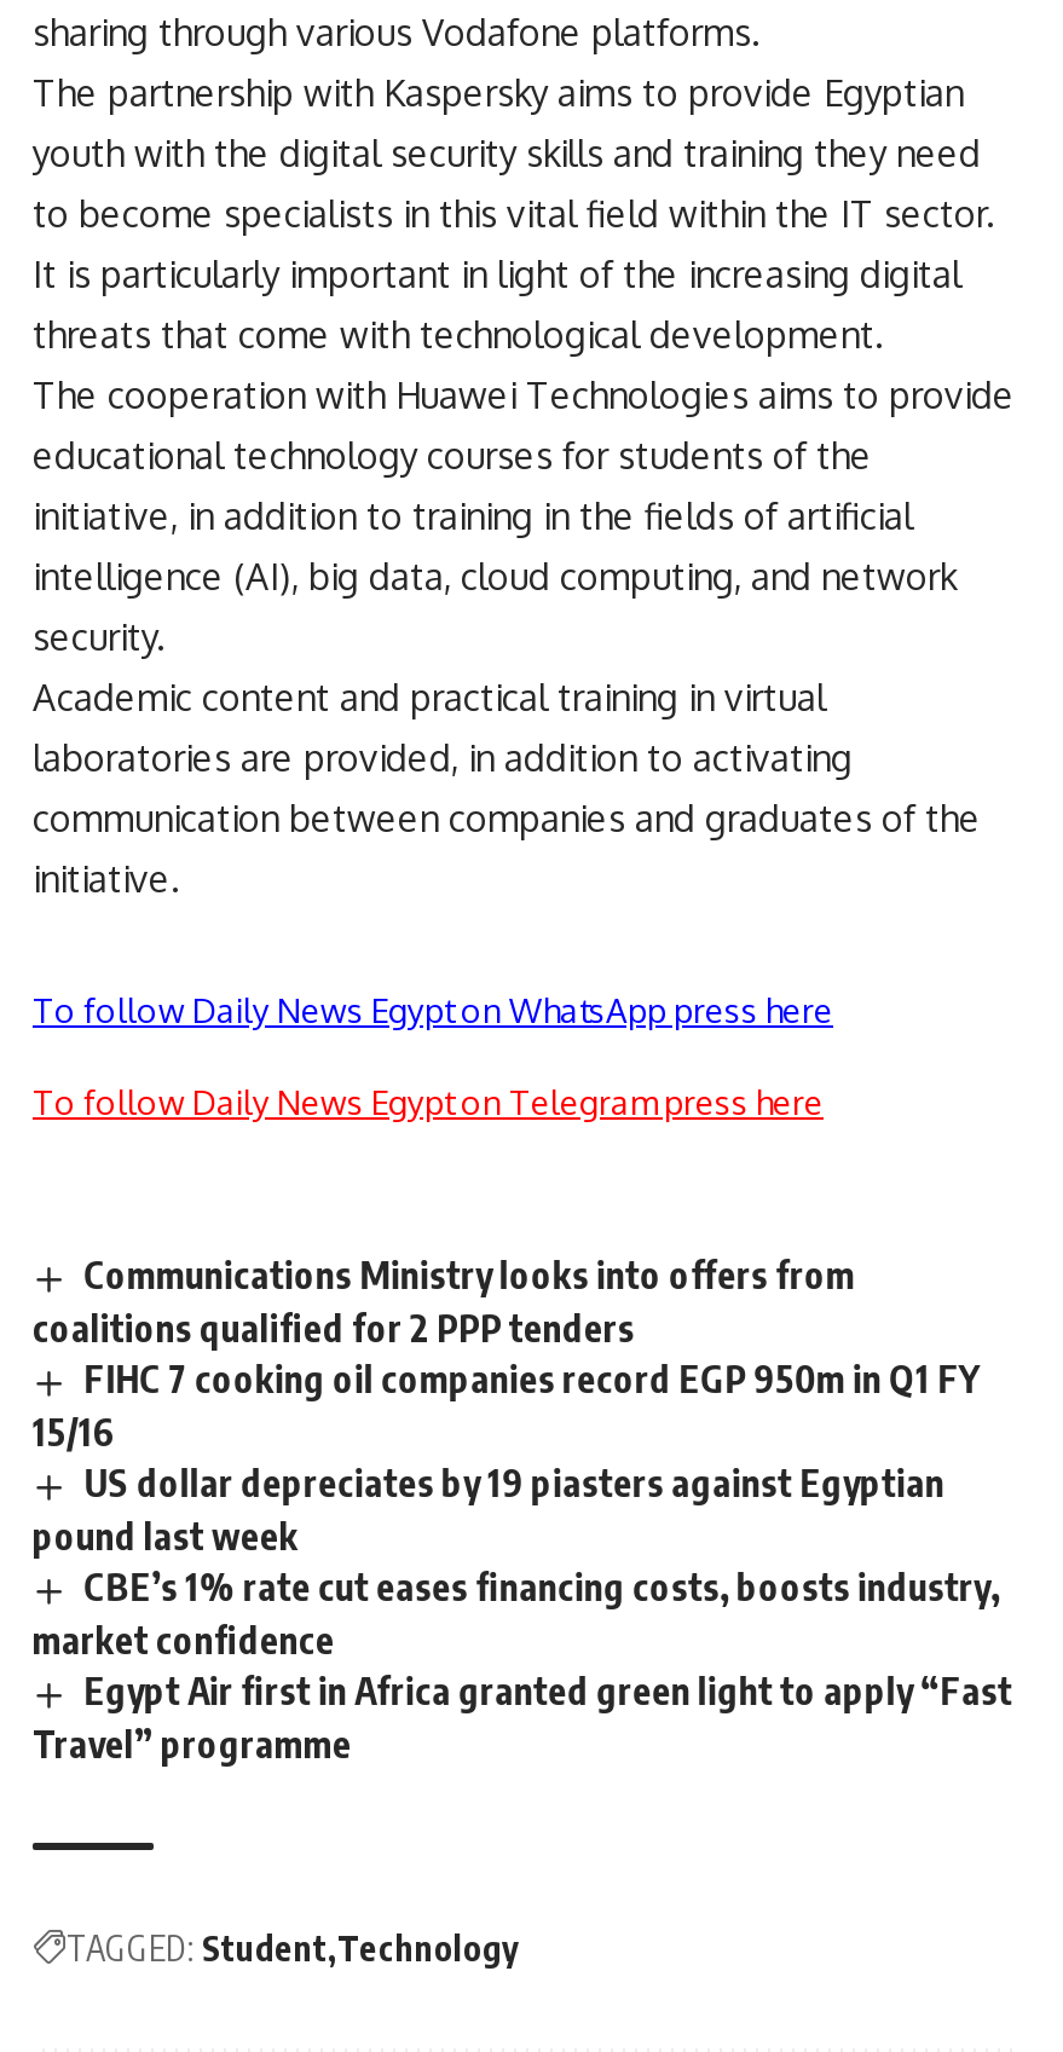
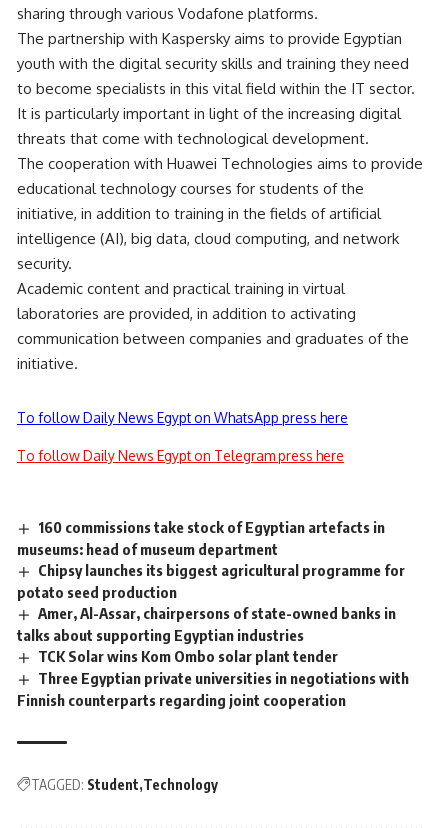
- Communications Ministry looks into offers from
- coalitions qualified for 2 PPP tenders
- FIHC 7 cooking oil companies record EGP 950m in Q1 FY
- 15/16
- US dollar depreciates by 19 piasters against Egyptian
- pound last week
- CBE’s 1% rate cut eases financing costs, boosts industry,
- market confidence
- Egypt Air first in Africa granted green light to apply “Fast
- Travel” programme
+ 160 commissions take stock of Egyptian artefacts in
+ museums: head of museum department
+ Chipsy launches its biggest agricultural programme for
+ potato seed production
+ Amer, Al-Assar, chairpersons of state-owned banks in
+ talks about supporting Egyptian industries
+ TCK Solar wins Kom Ombo solar plant tender
+ Three Egyptian private universities in negotiations with
+ Finnish counterparts regarding joint cooperation
